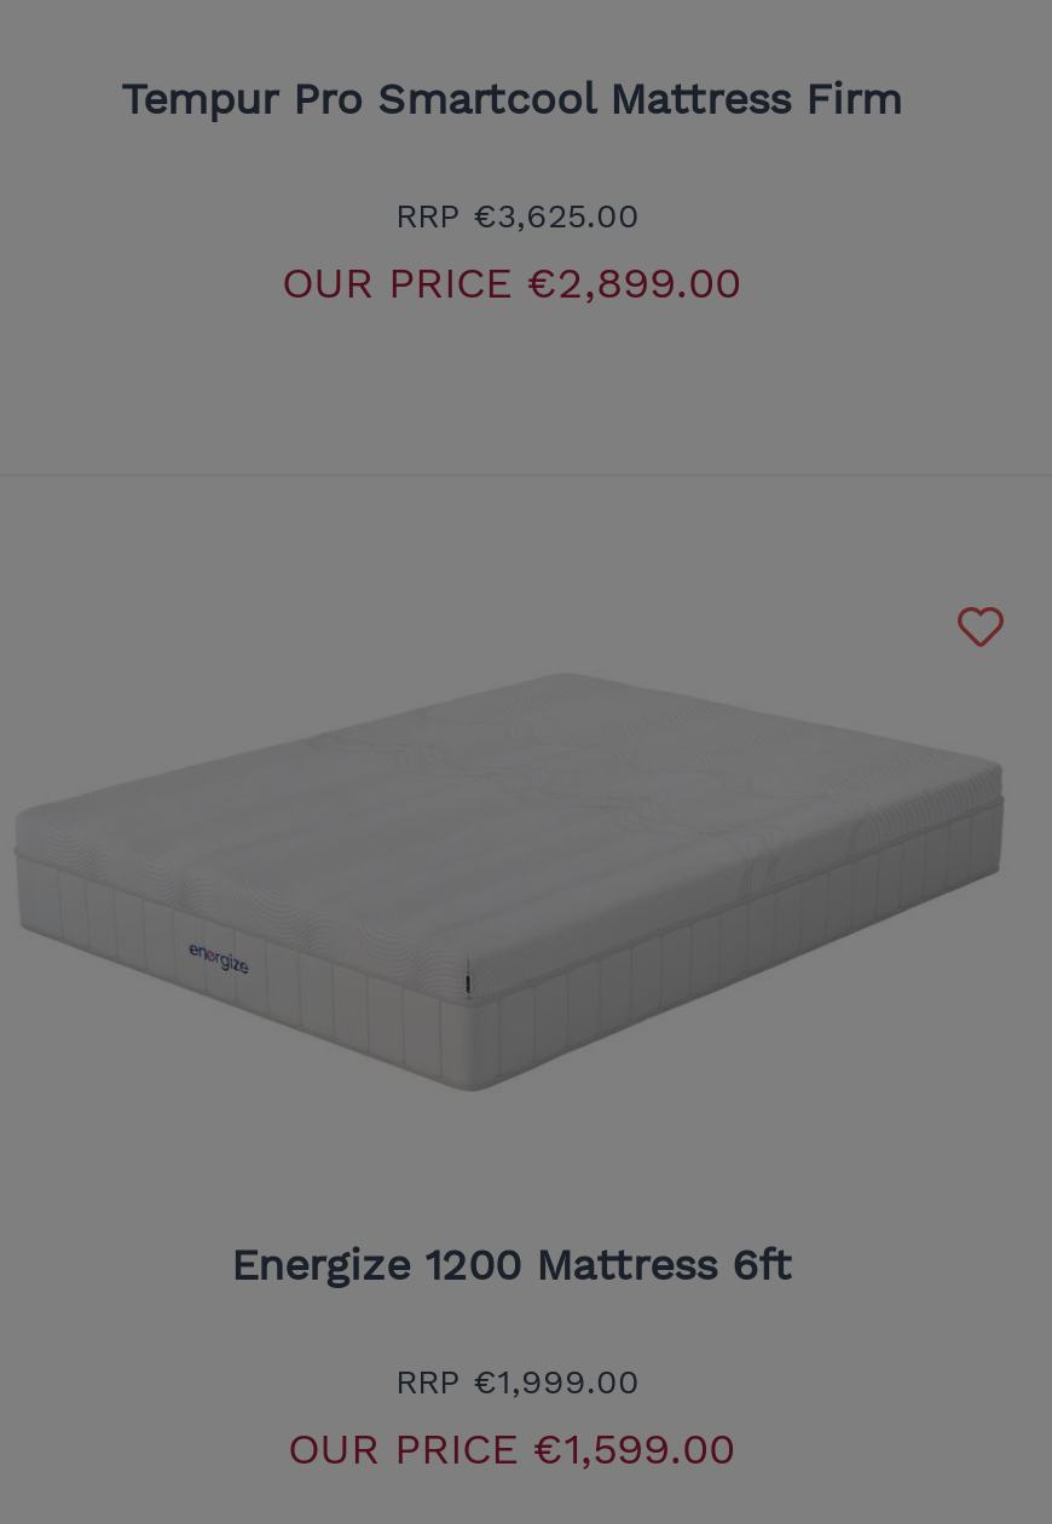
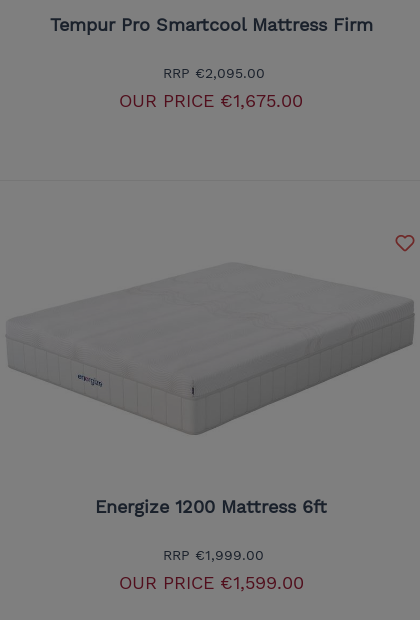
- RRP €3,625.00
+ RRP €2,095.00

- OUR PRICE €2,899.00
+ OUR PRICE €1,675.00
